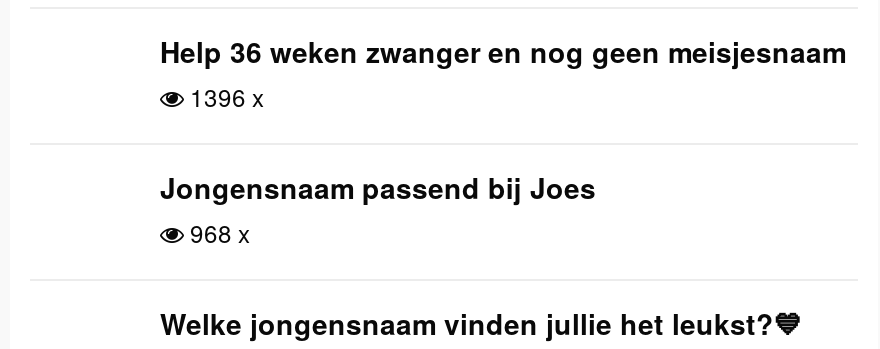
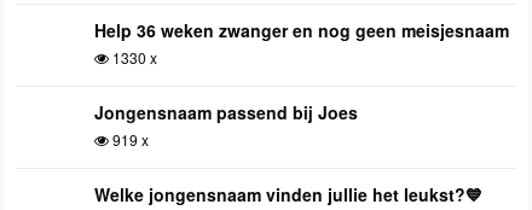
- 1396 x
+ 1330 x

- 968 x
+ 919 x
